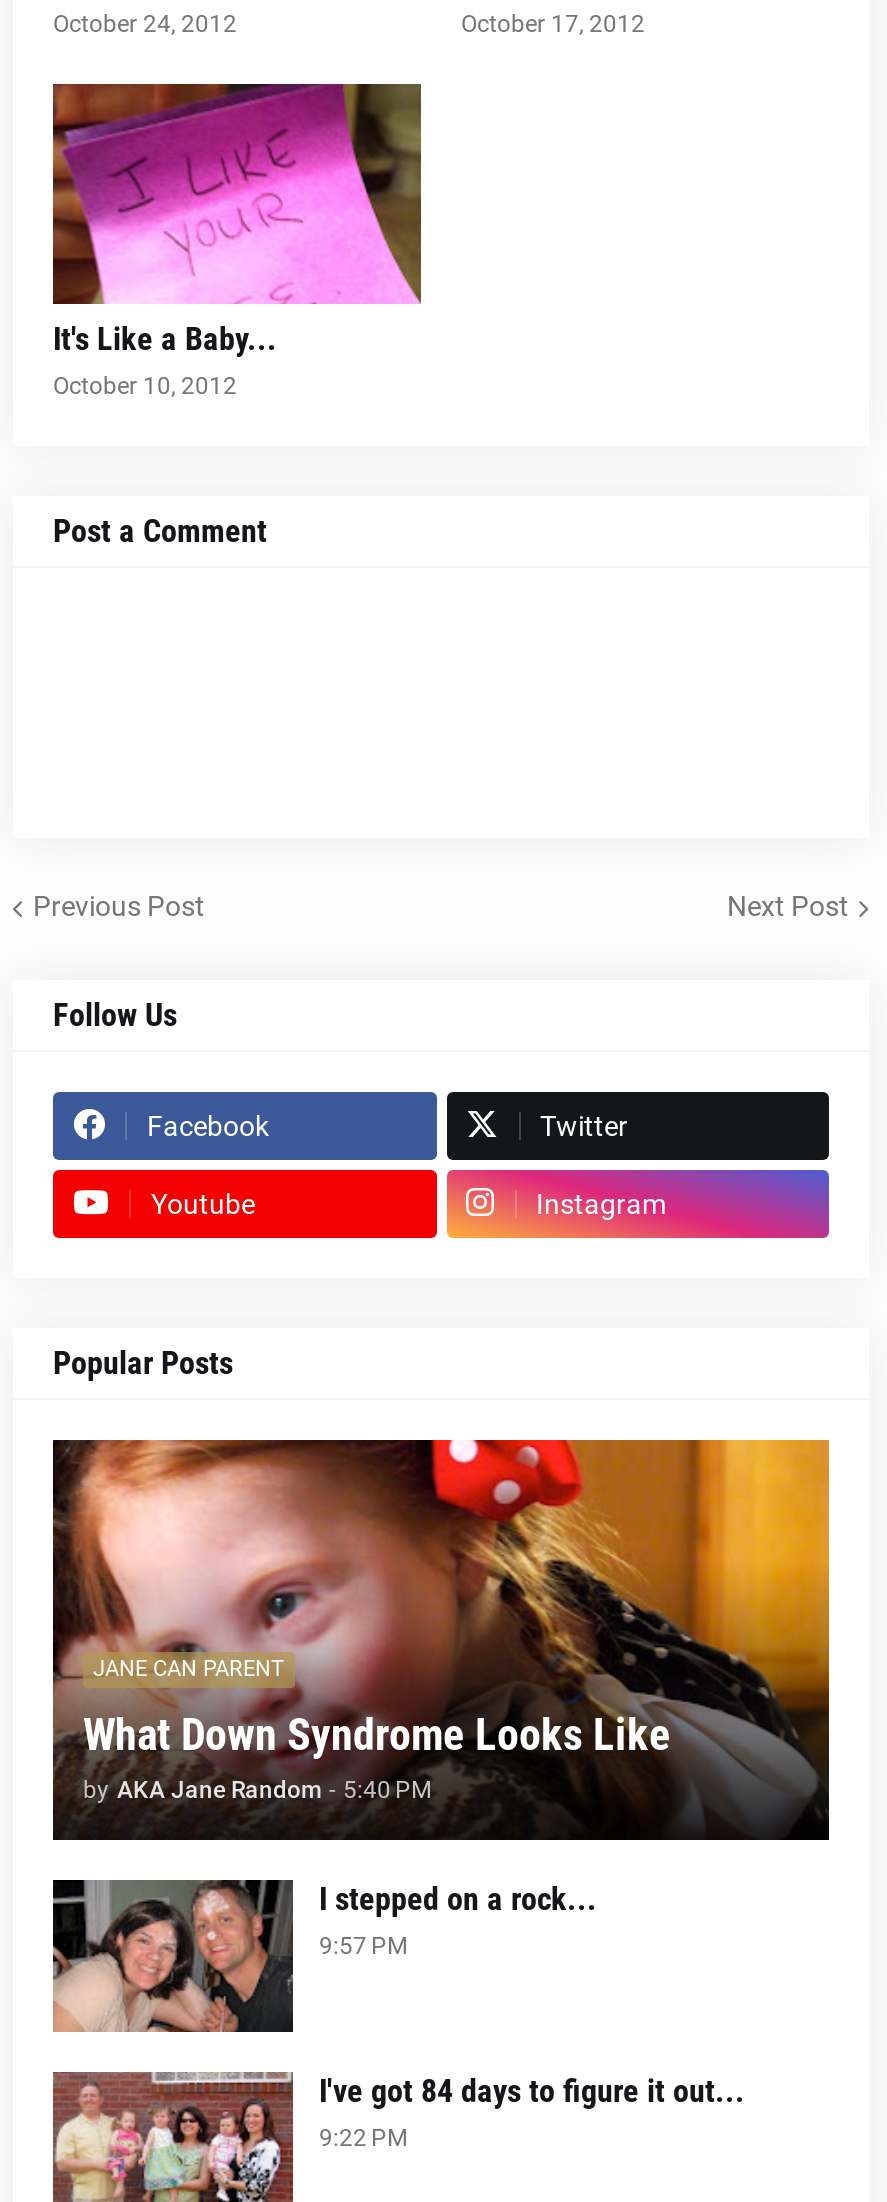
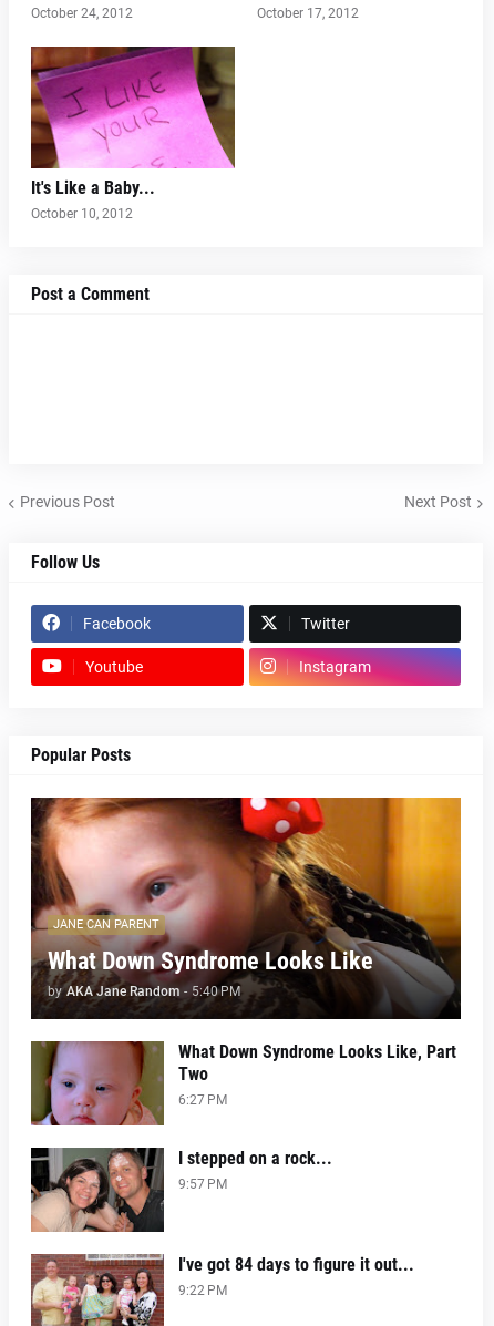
+ [image]
+ What Down Syndrome Looks Like, Part
+ Two
+ 6:27 PM
